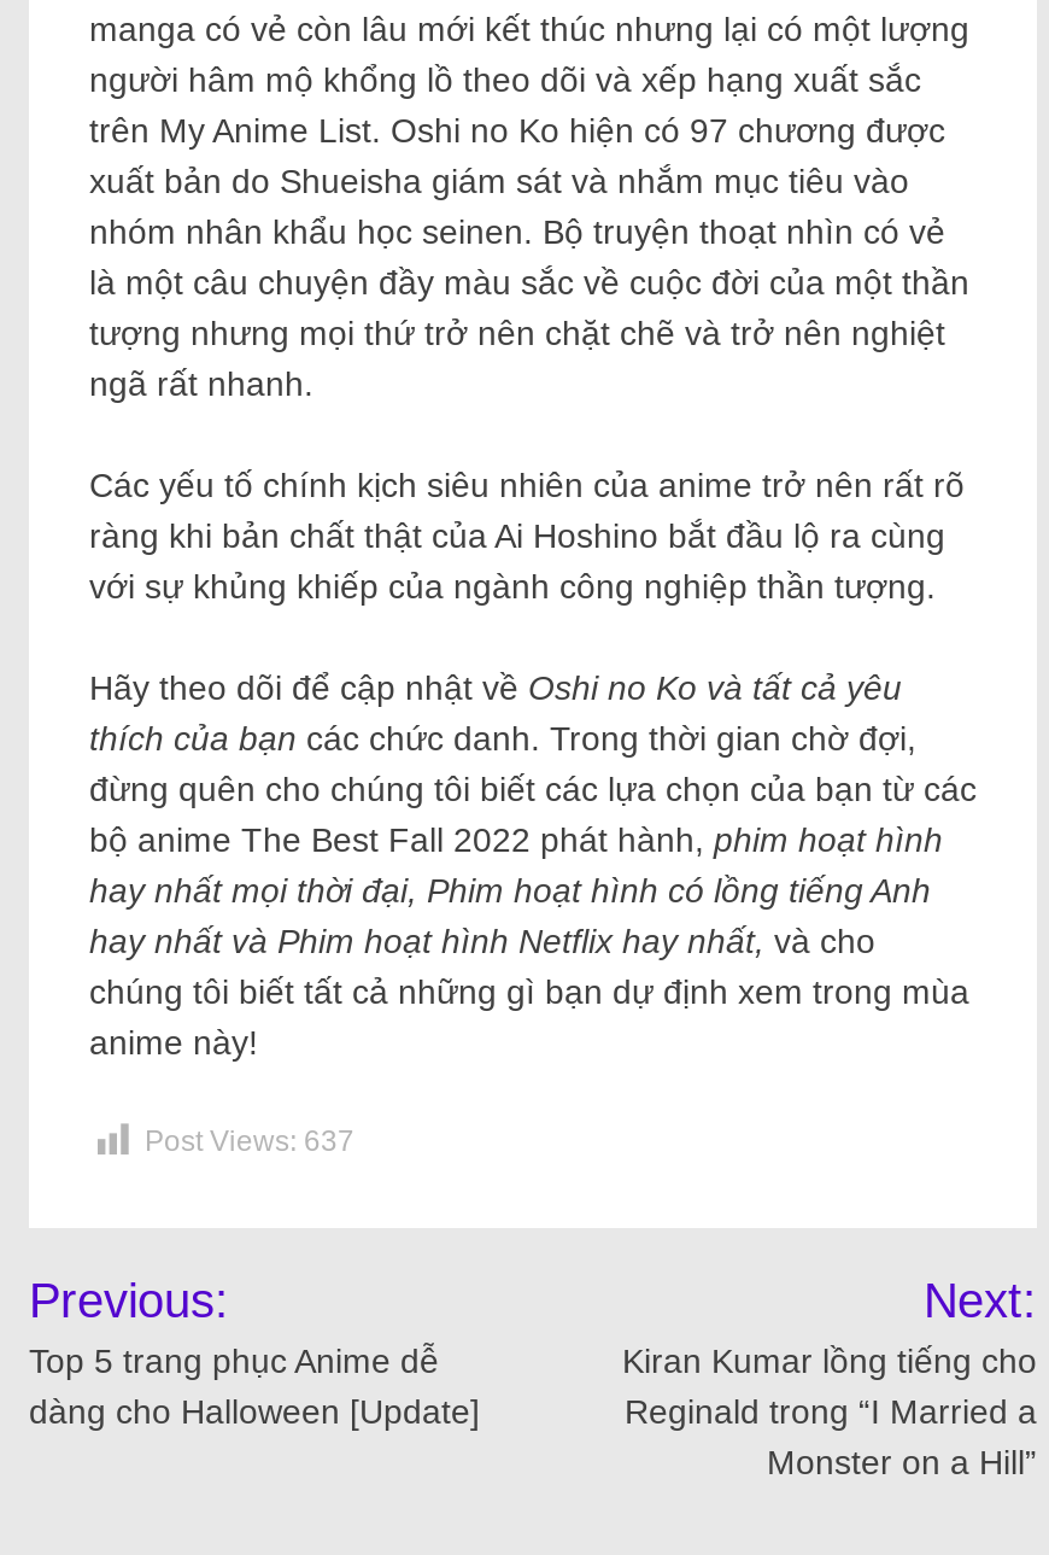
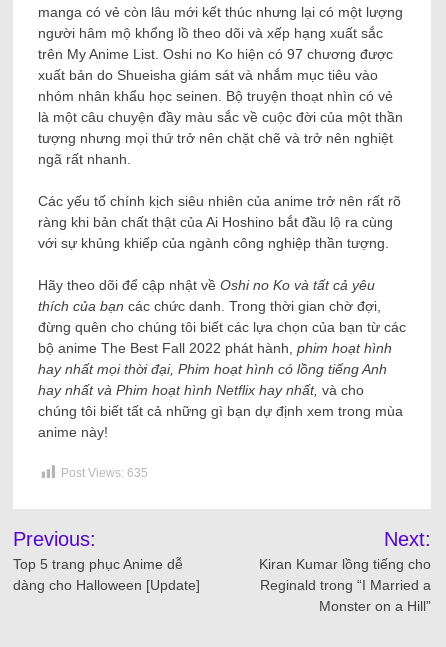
- Post Views: 637
+ Post Views: 635
